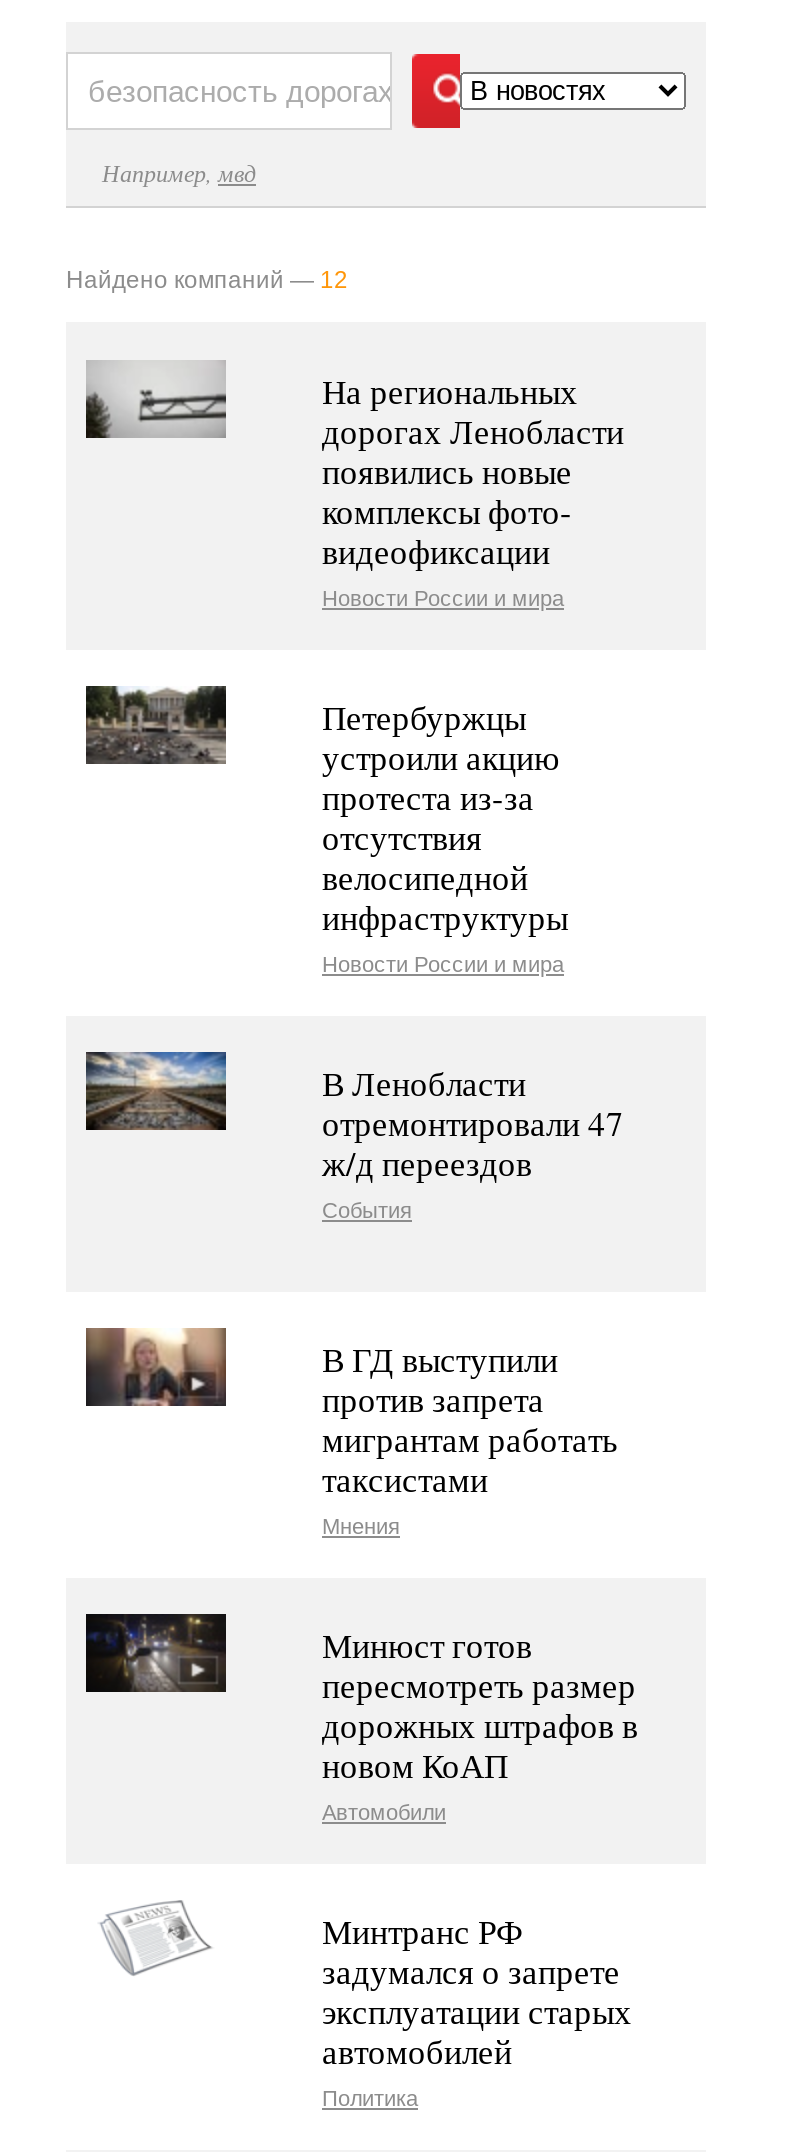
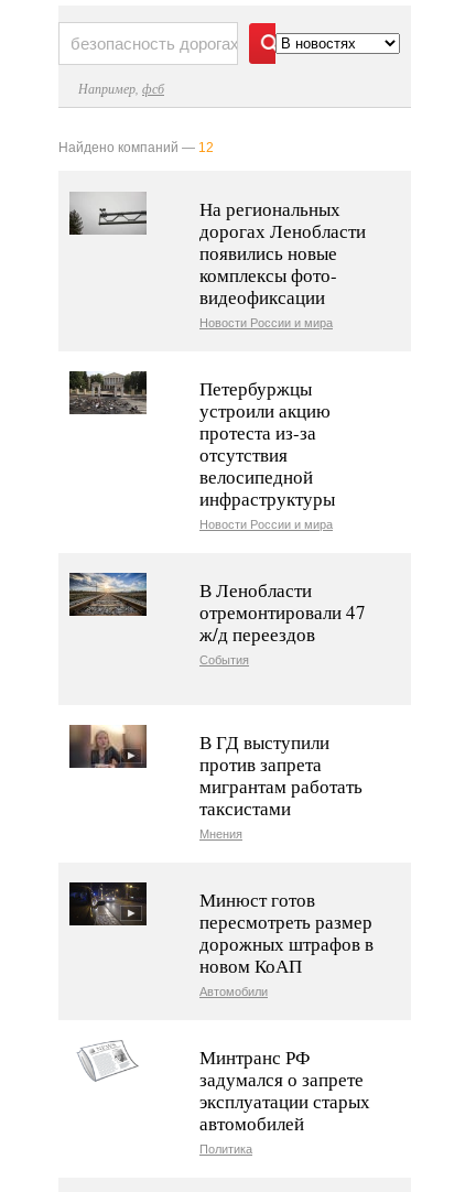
- Например, мвд
+ Например, фсб
